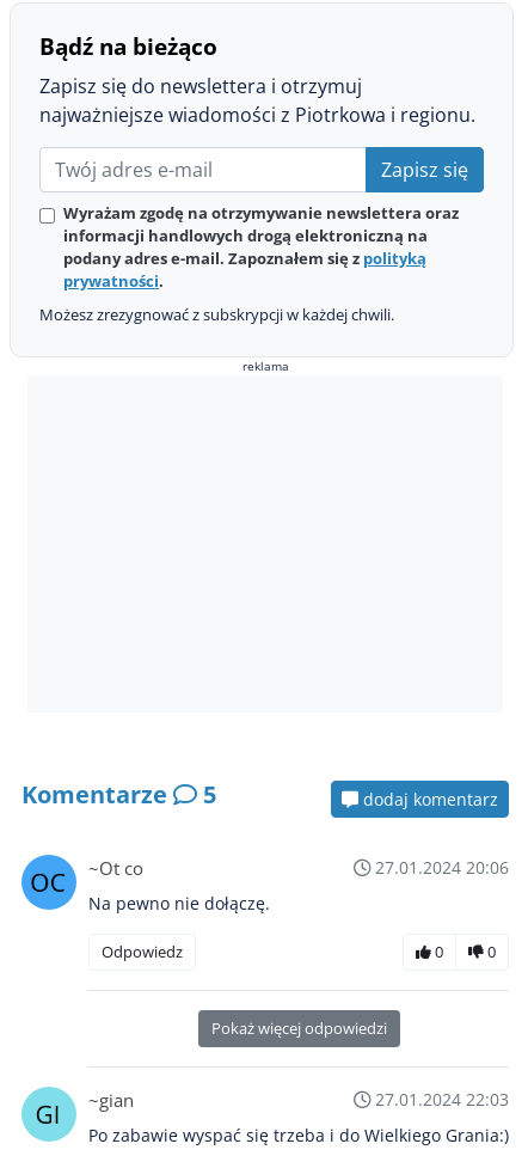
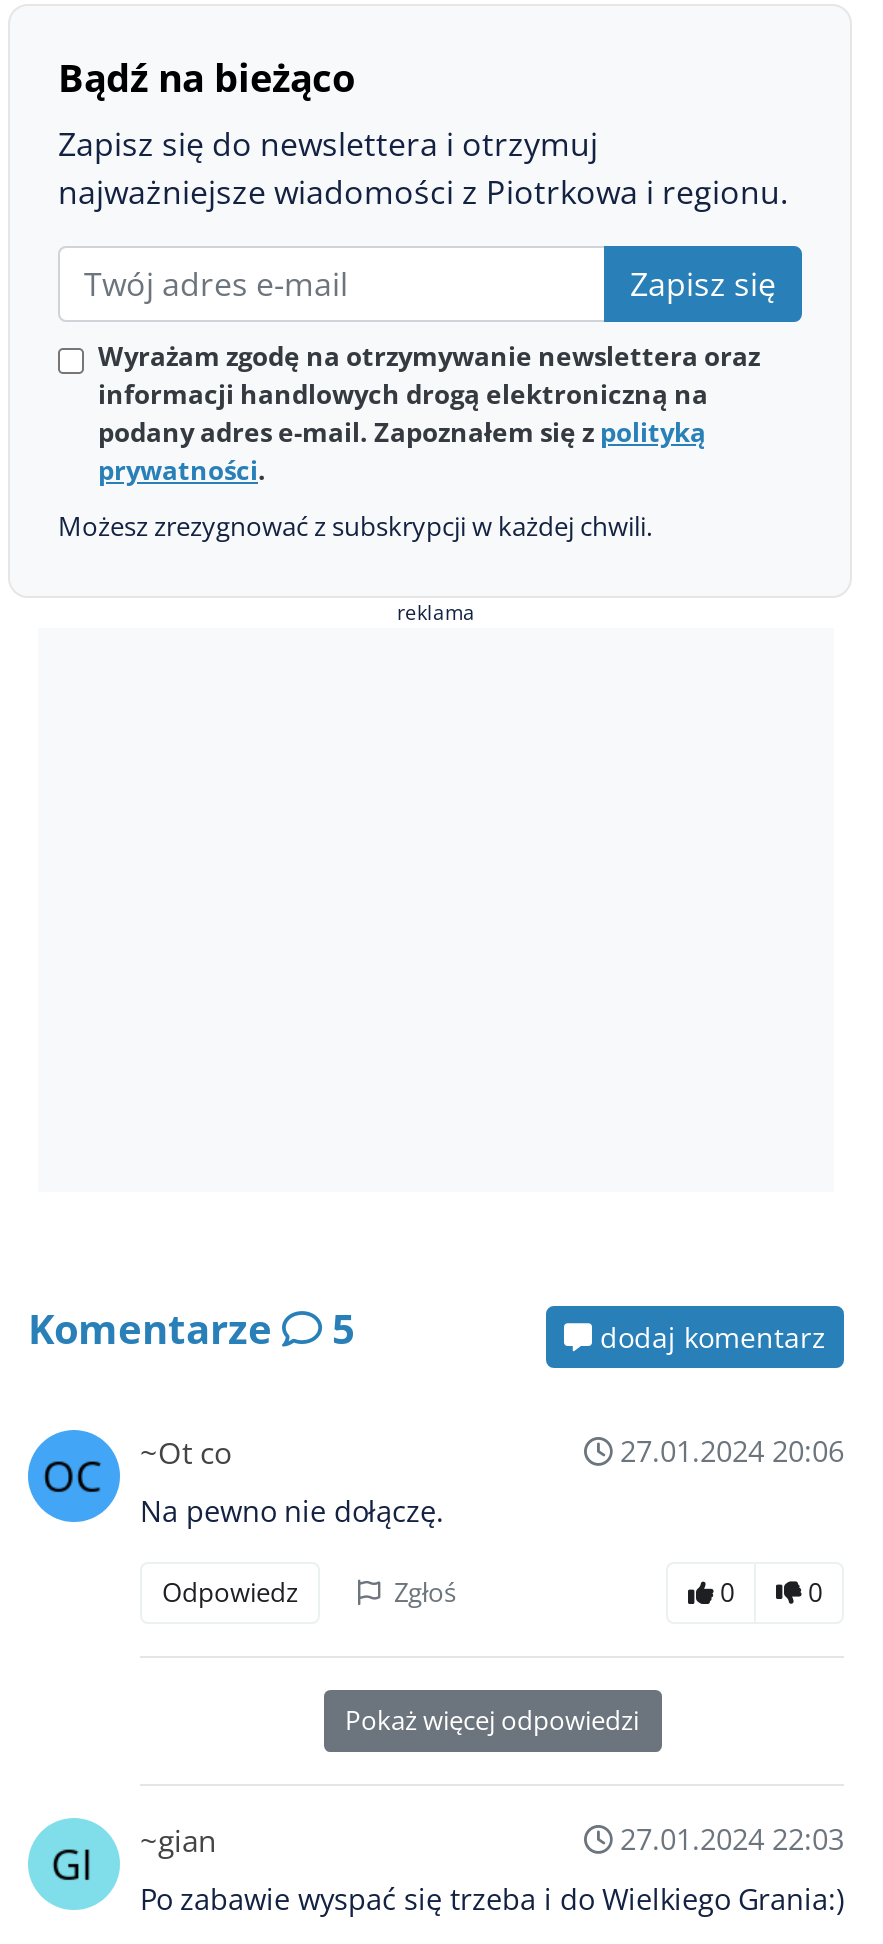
+ Zgłoś
